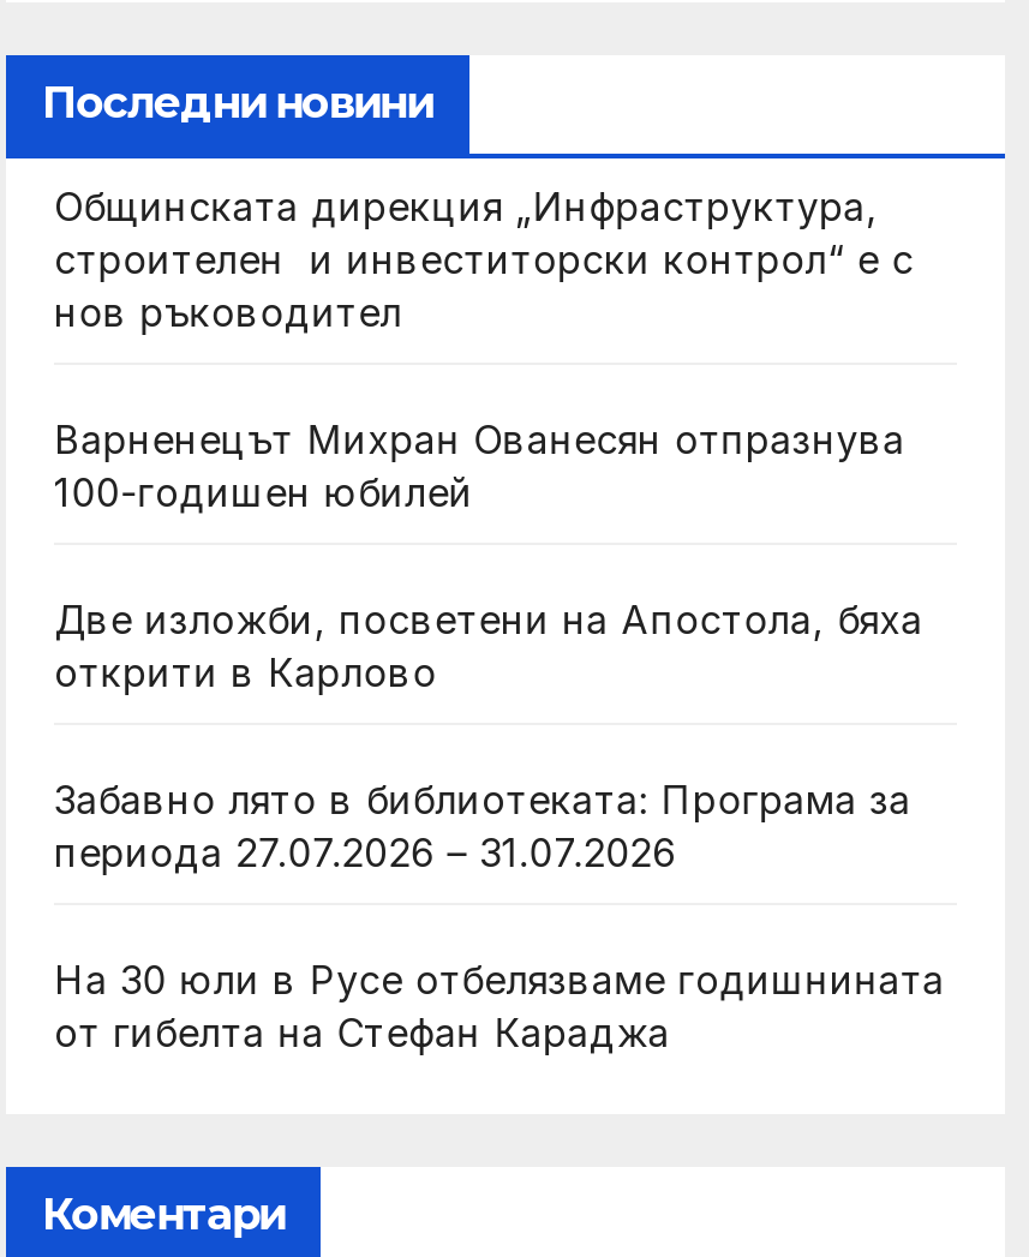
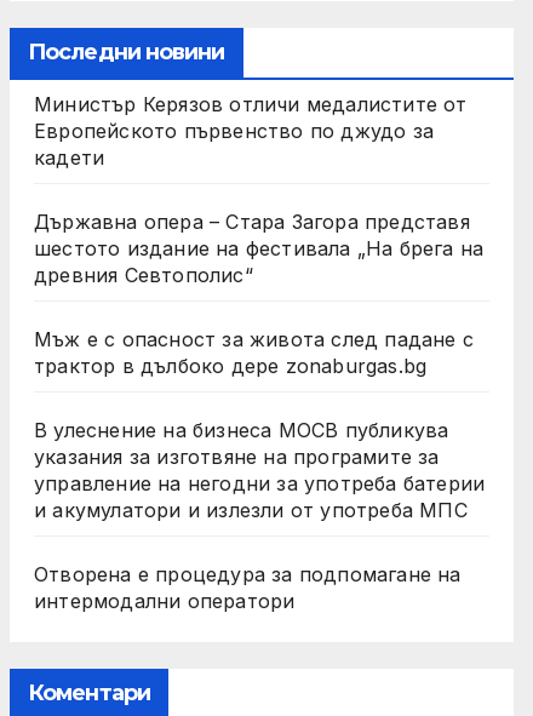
- Общинската дирекция „Инфраструктура,
- строителен и инвеститорски контрол“ е с
- нов ръководител
+ Министър Керязов отличи медалистите от
+ Европейското първенство по джудо за
+ кадети

- Варненецът Михран Ованесян отпразнува
- 100-годишен юбилей
+ Държавна опера – Стара Загора представя
+ шестото издание на фестивала „На брега на
+ древния Севтополис“

- Две изложби, посветени на Апостола, бяха
- открити в Карлово
+ Мъж е с опасност за живота след падане с
+ трактор в дълбоко дере zonaburgas.bg

- Забавно лято в библиотеката: Програма за
- периода 27.07.2026 – 31.07.2026
+ В улеснение на бизнеса МОСВ публикува
+ указания за изготвяне на програмите за
+ управление на негодни за употреба батерии
+ и акумулатори и излезли от употреба МПС

- На 30 юли в Русе отбелязваме годишнината
- от гибелта на Стефан Караджа
+ Отворена е процедура за подпомагане на
+ интермодални оператори
